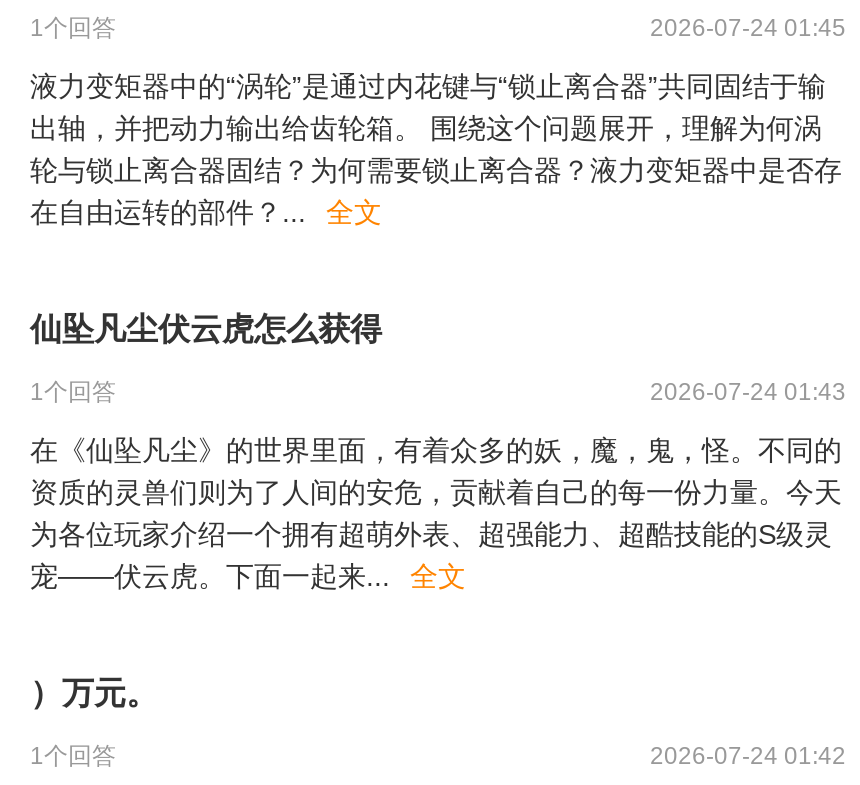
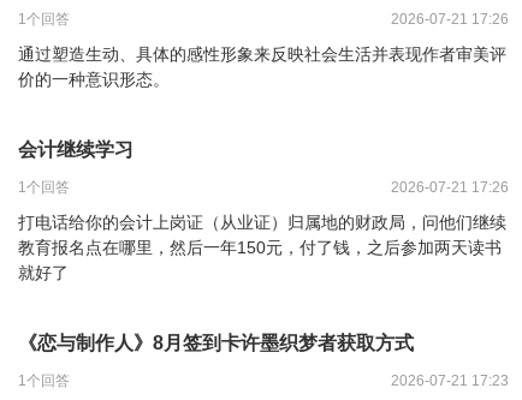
- 2026-07-24 01:45
+ 2026-07-21 17:26

- 液力变矩器中的“涡轮”是通过内花键与“锁止离合器”共同固结于输
- 出轴，并把动力输出给齿轮箱。 围绕这个问题展开，理解为何涡
- 轮与锁止离合器固结？为何需要锁止离合器？液力变矩器中是否存
- 在自由运转的部件？...
- 全文
+ 通过塑造生动、具体的感性形象来反映社会生活并表现作者审美评
+ 价的一种意识形态。

- 仙坠凡尘伏云虎怎么获得
+ 会计继续学习

- 2026-07-24 01:43
+ 2026-07-21 17:26

- 在《仙坠凡尘》的世界里面，有着众多的妖，魔，鬼，怪。不同的
- 资质的灵兽们则为了人间的安危，贡献着自己的每一份力量。今天
- 为各位玩家介绍一个拥有超萌外表、超强能力、超酷技能的S级灵
- 宠——伏云虎。下面一起来...
- 全文
+ 打电话给你的会计上岗证（从业证）归属地的财政局，问他们继续
+ 教育报名点在哪里，然后一年150元，付了钱，之后参加两天读书
+ 就好了

- ）万元。
+ 《恋与制作人》8月签到卡许墨织梦者获取方式

- 2026-07-24 01:42
+ 2026-07-21 17:23
